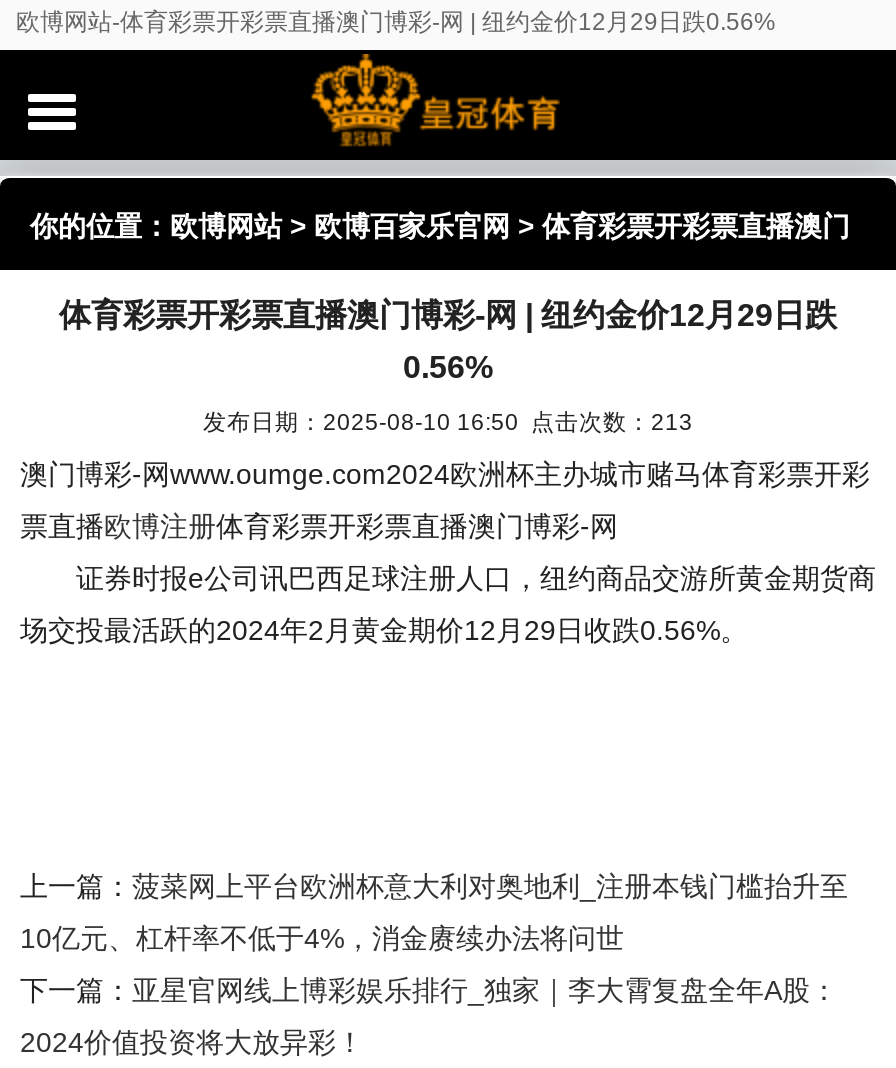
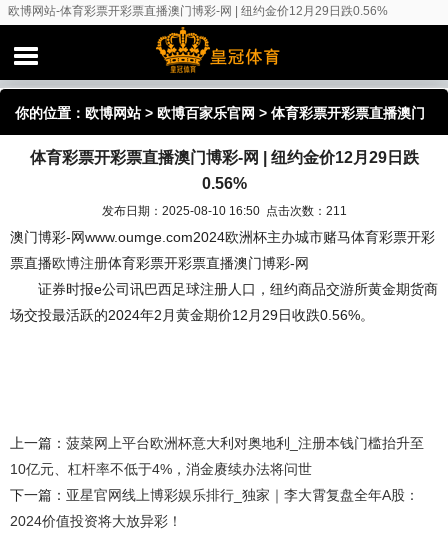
- 发布日期：2025-08-10 16:50 点击次数：213
+ 发布日期：2025-08-10 16:50 点击次数：211
